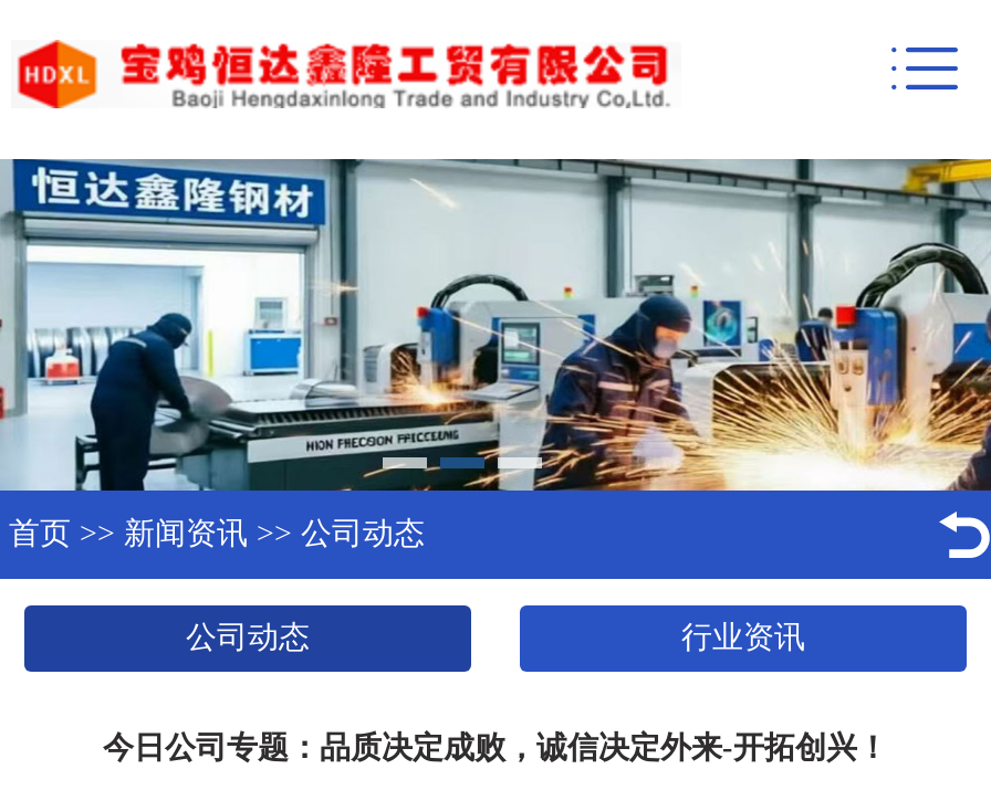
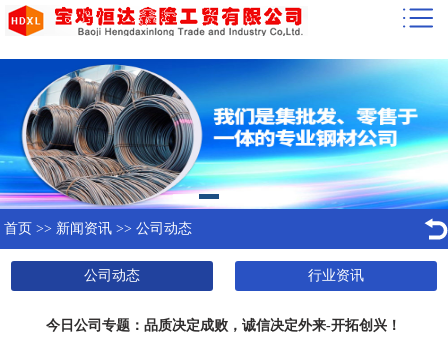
- [image]
+ [image]
